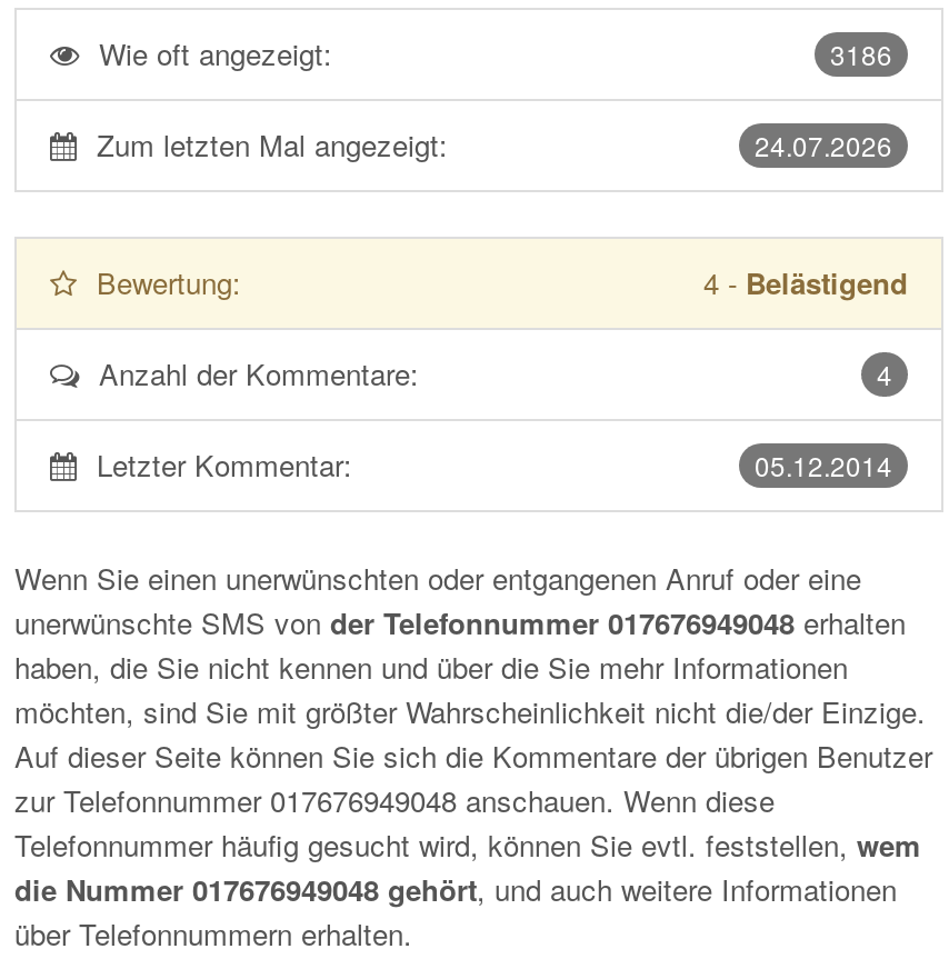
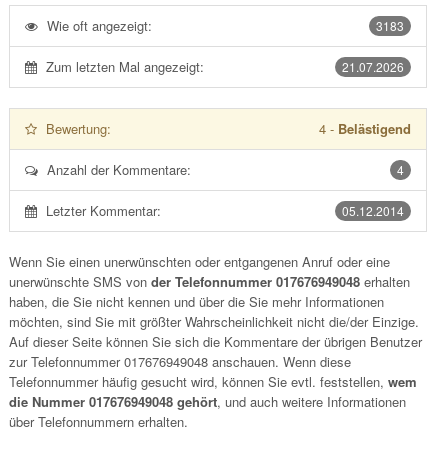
- 3186
+ 3183

- 24.07.2026
+ 21.07.2026
